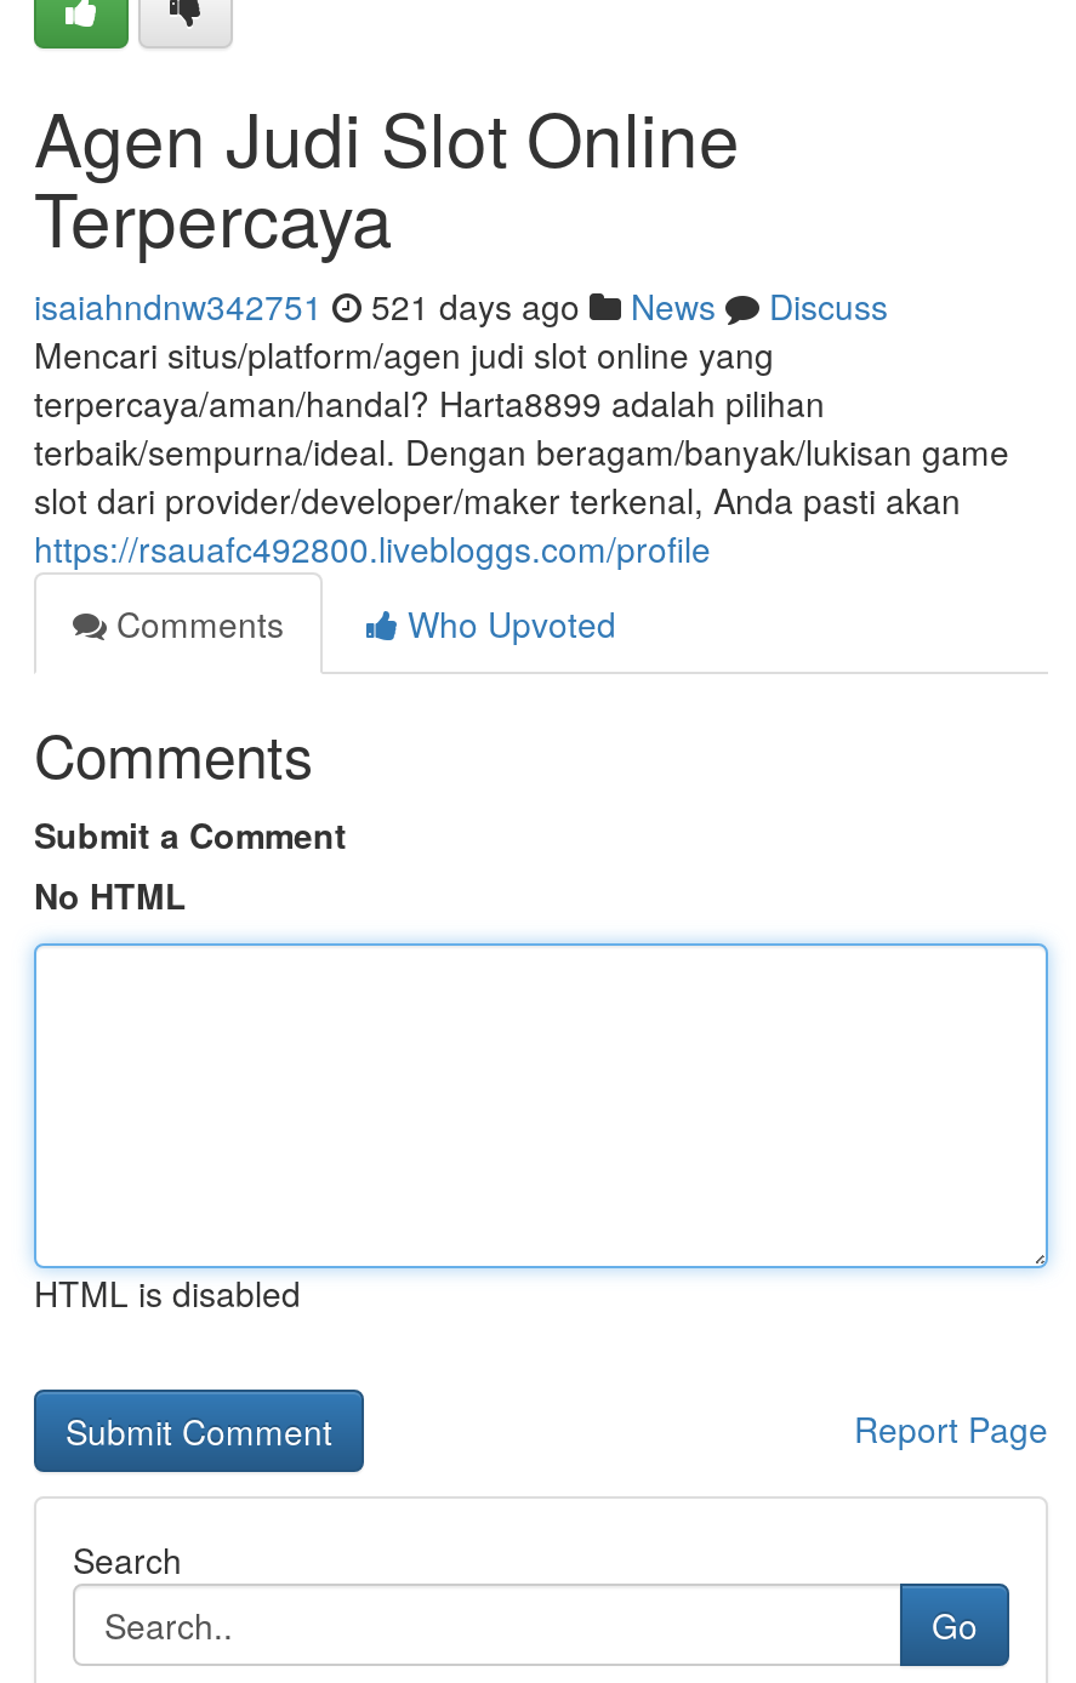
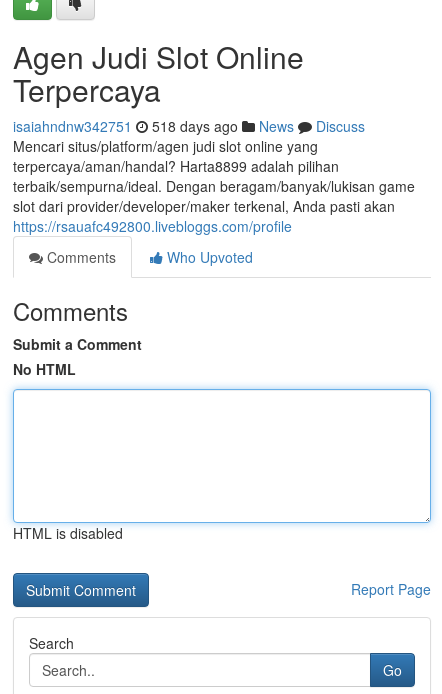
- isaiahndnw342751 521 days ago News Discuss
+ isaiahndnw342751 518 days ago News Discuss
